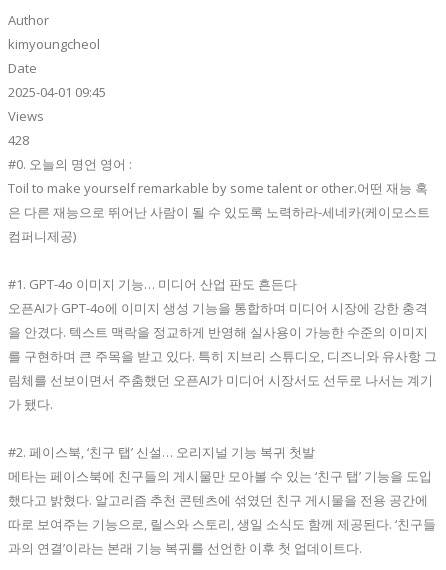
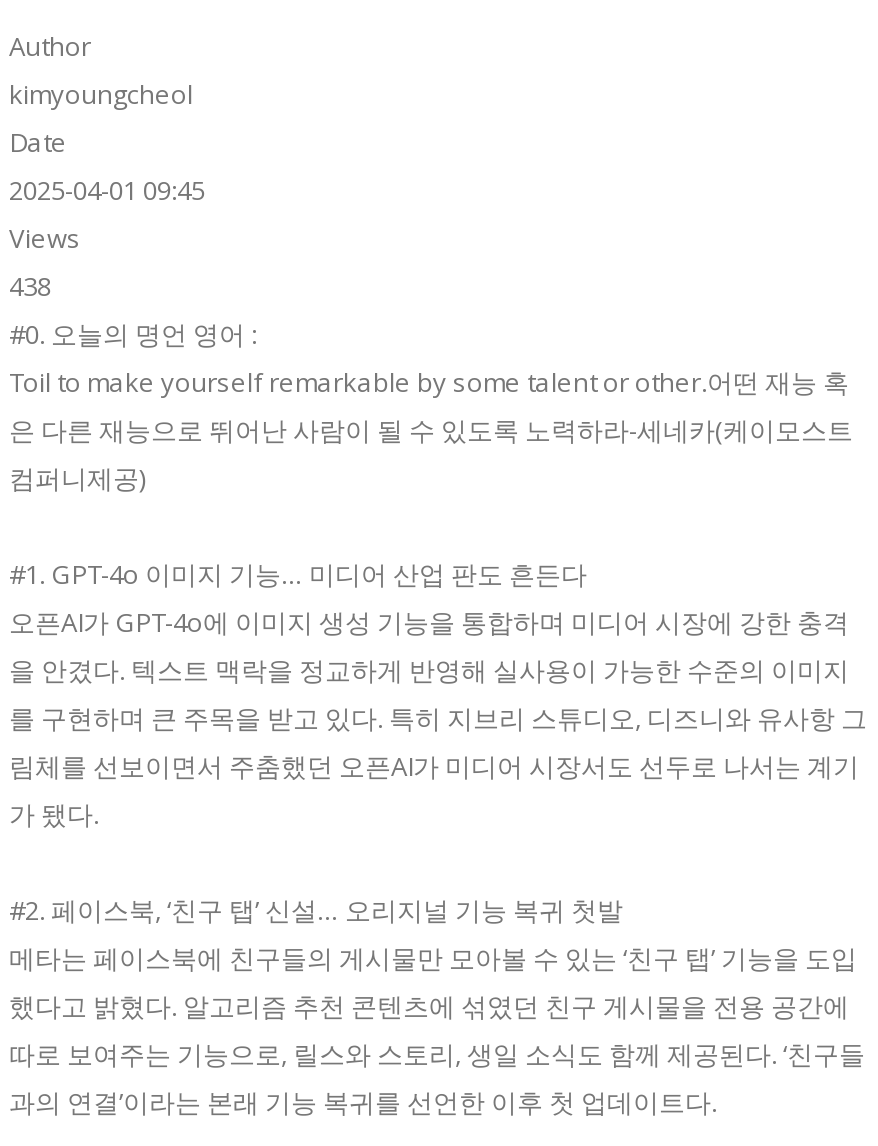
- 428
+ 438
